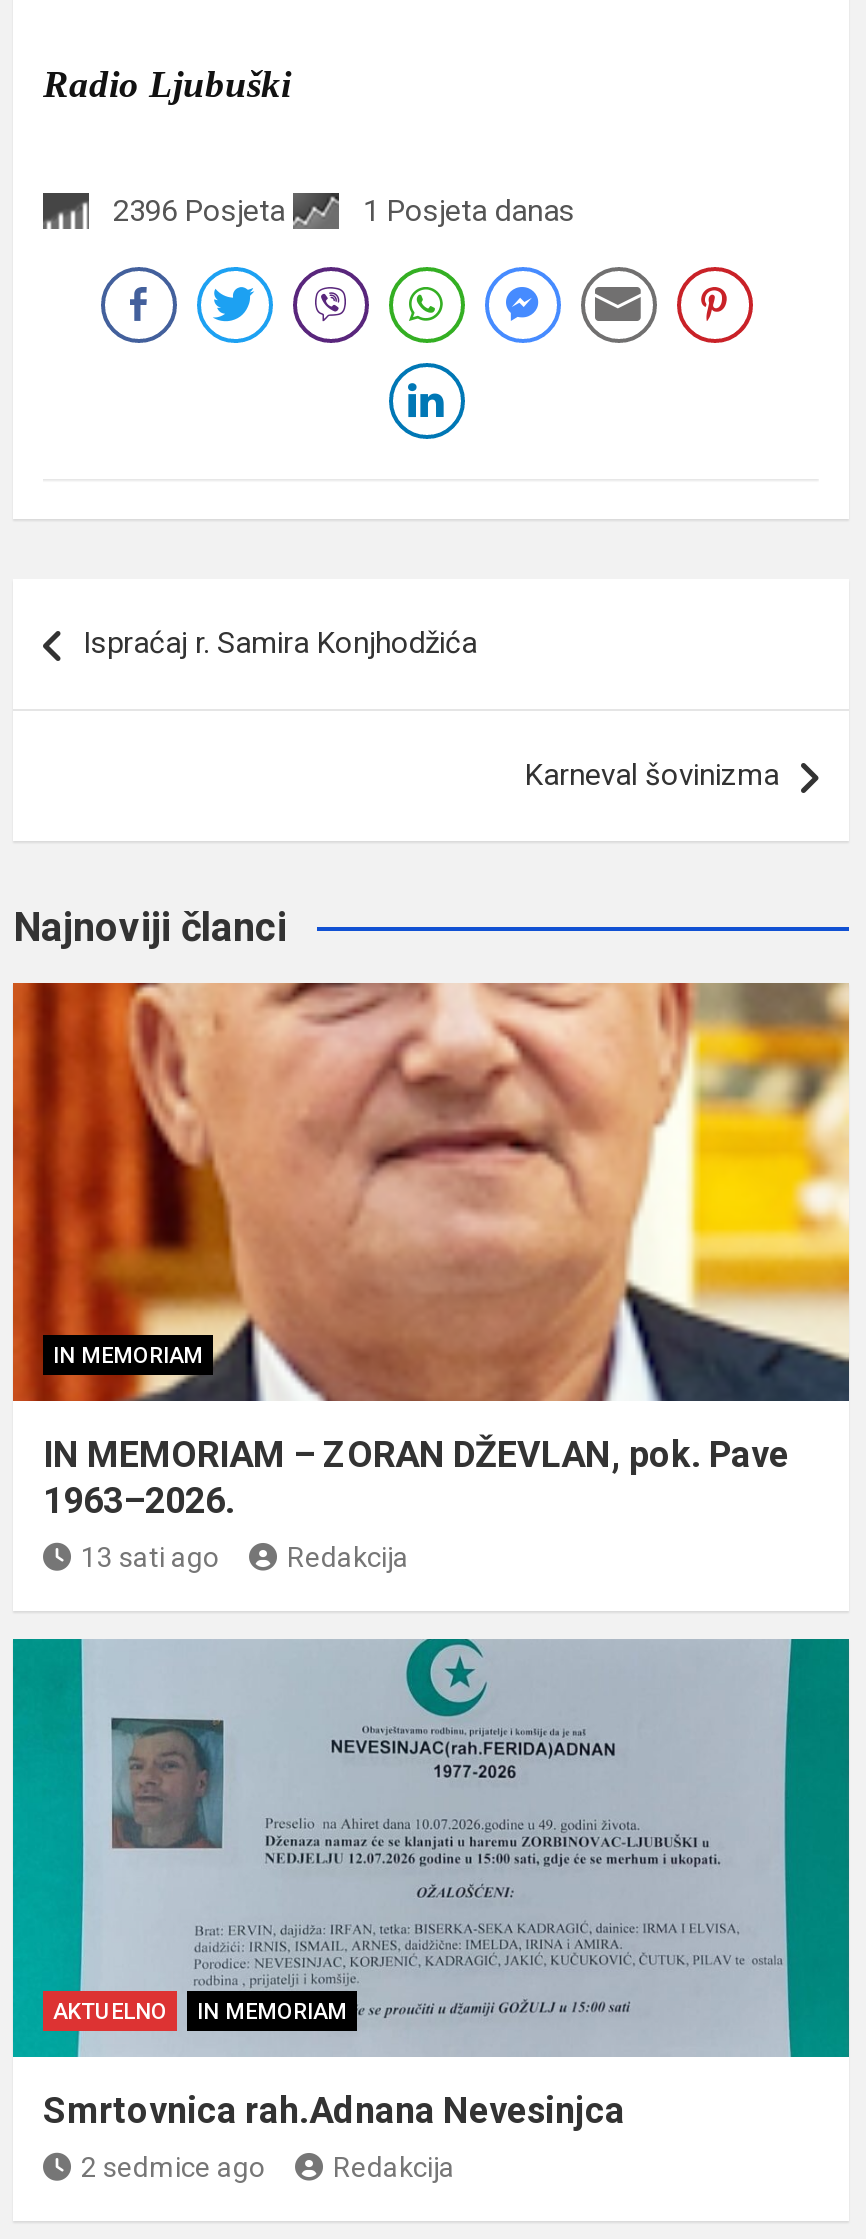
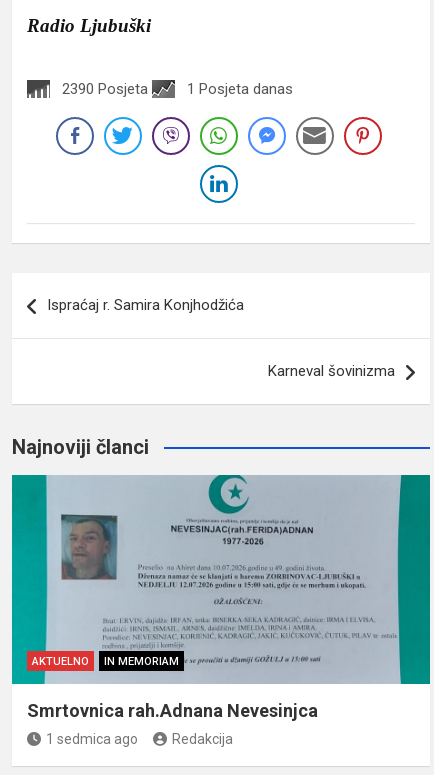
- 2396 Posjeta
+ 2390 Posjeta

- [image]
- IN MEMORIAM
- IN MEMORIAM – ZORAN DŽEVLAN, pok. Pave
- 1963–2026.
- 13 sati ago
- Redakcija

- 2 sedmice ago
+ 1 sedmica ago
